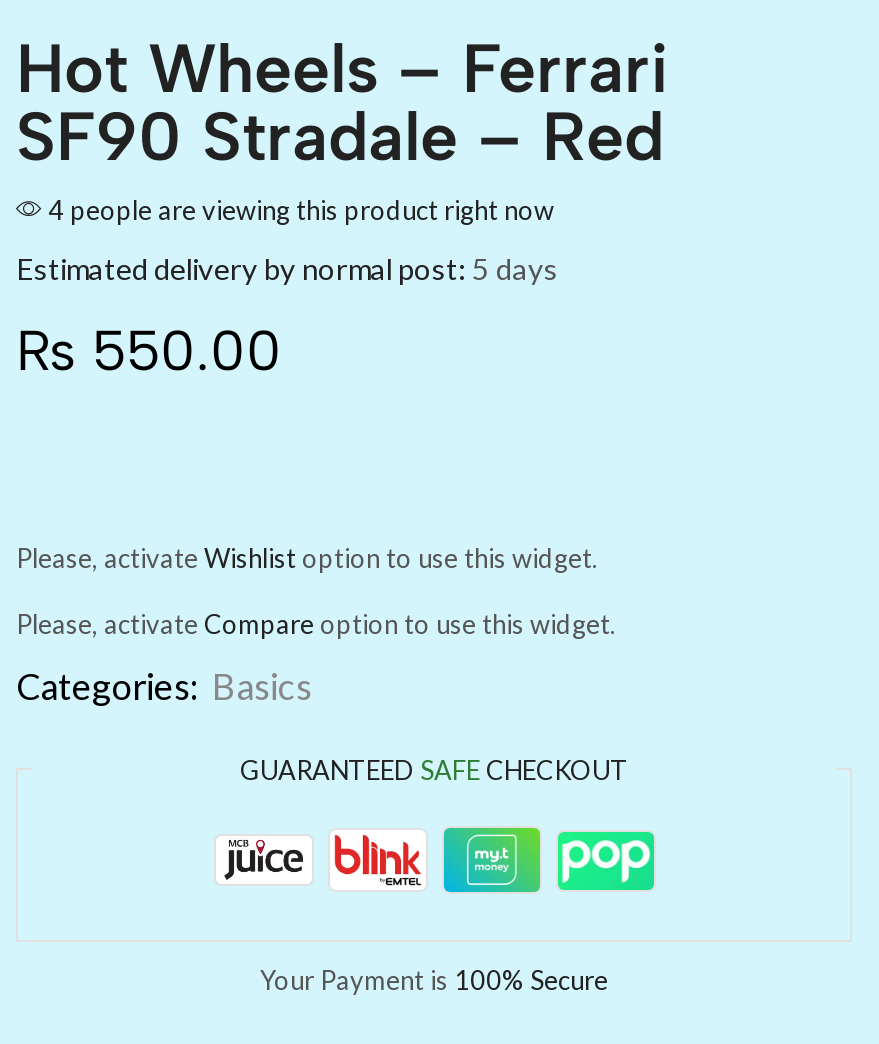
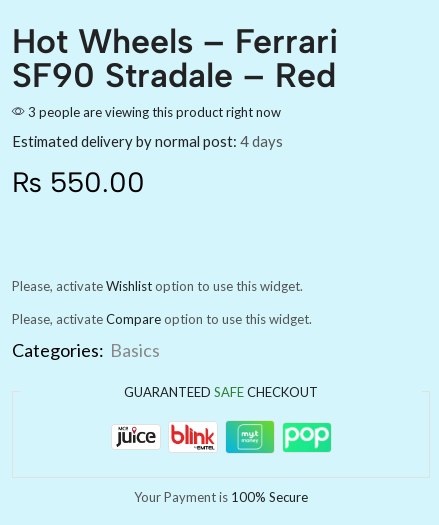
- 4 people are viewing this product right now
+ 3 people are viewing this product right now

- Estimated delivery by normal post: 5 days
+ Estimated delivery by normal post: 4 days
